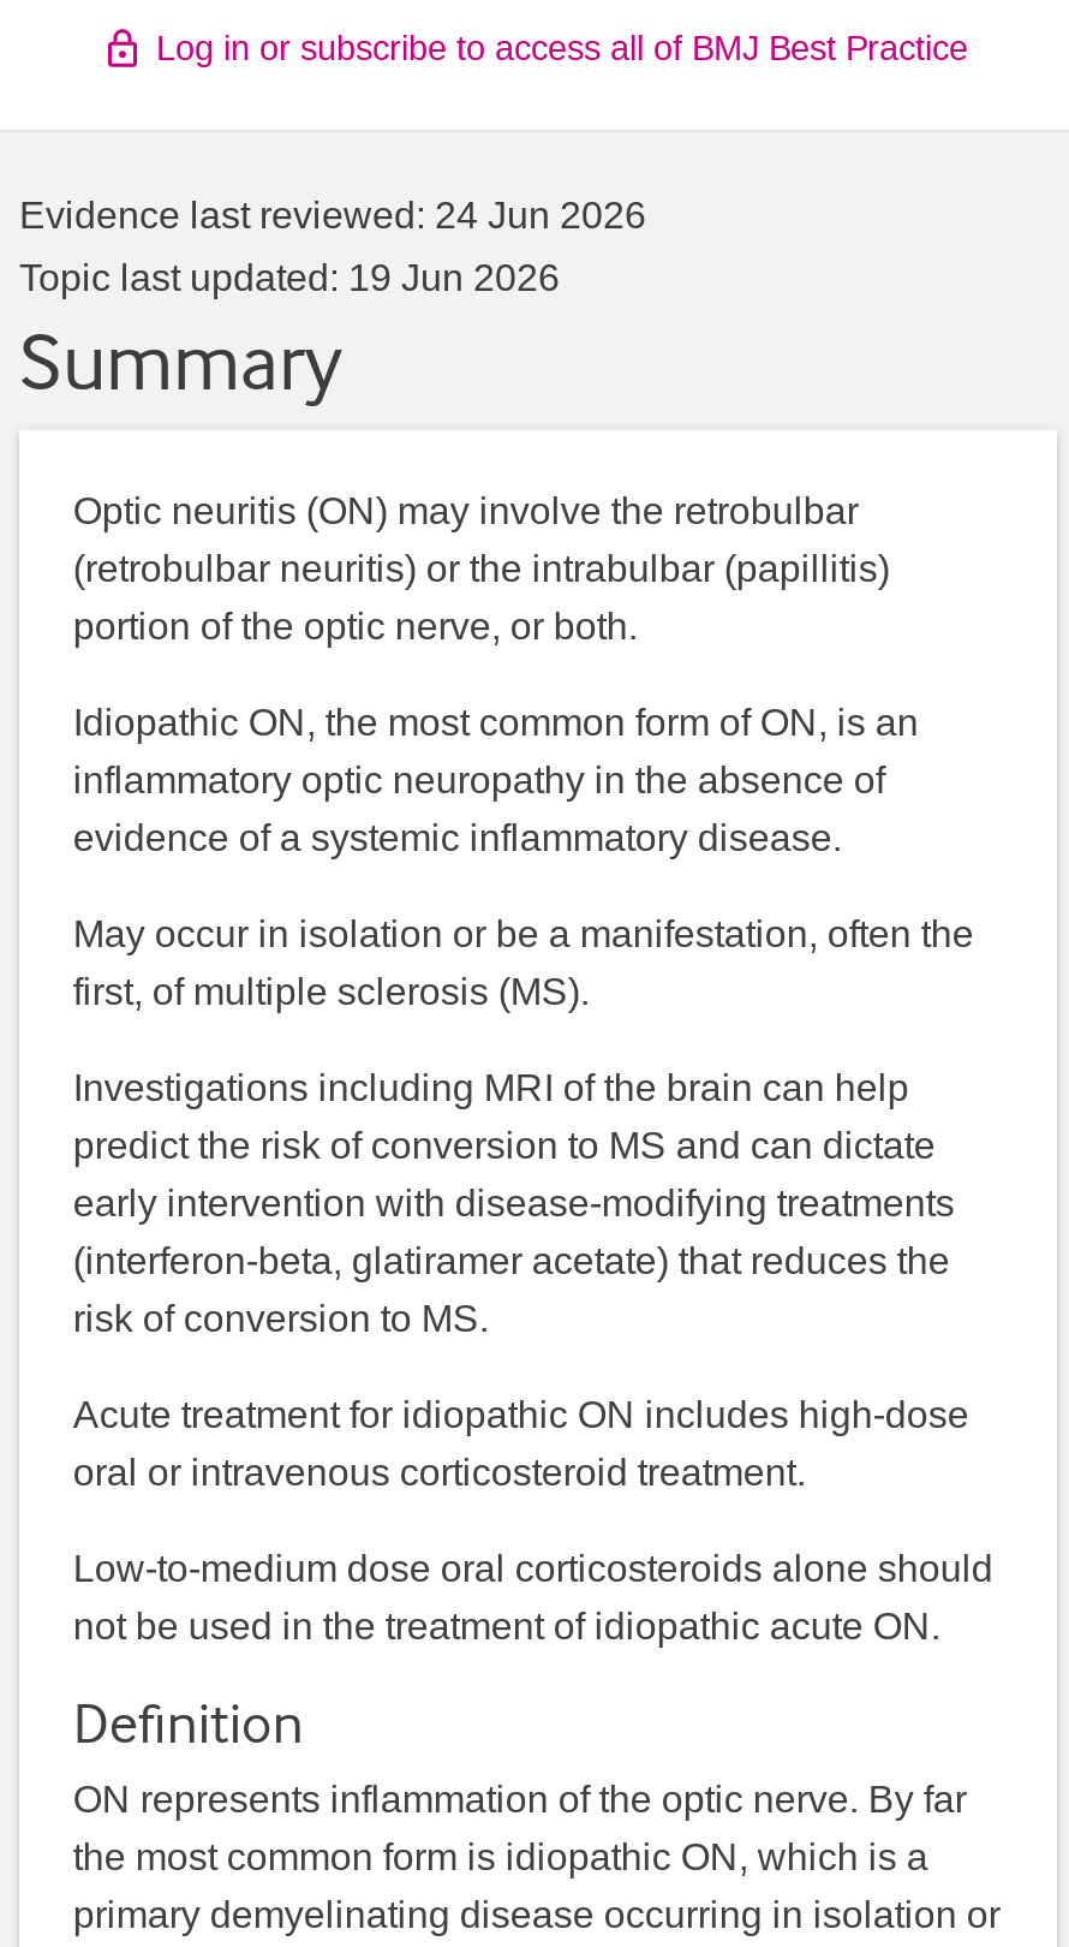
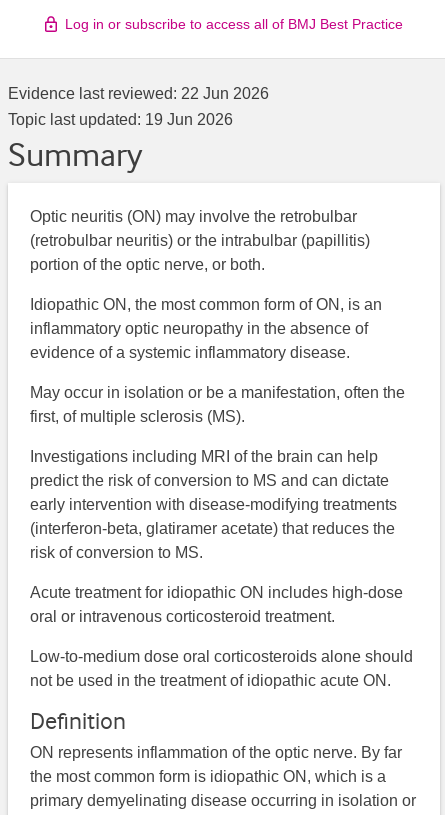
- Evidence last reviewed: 24 Jun 2026
+ Evidence last reviewed: 22 Jun 2026
